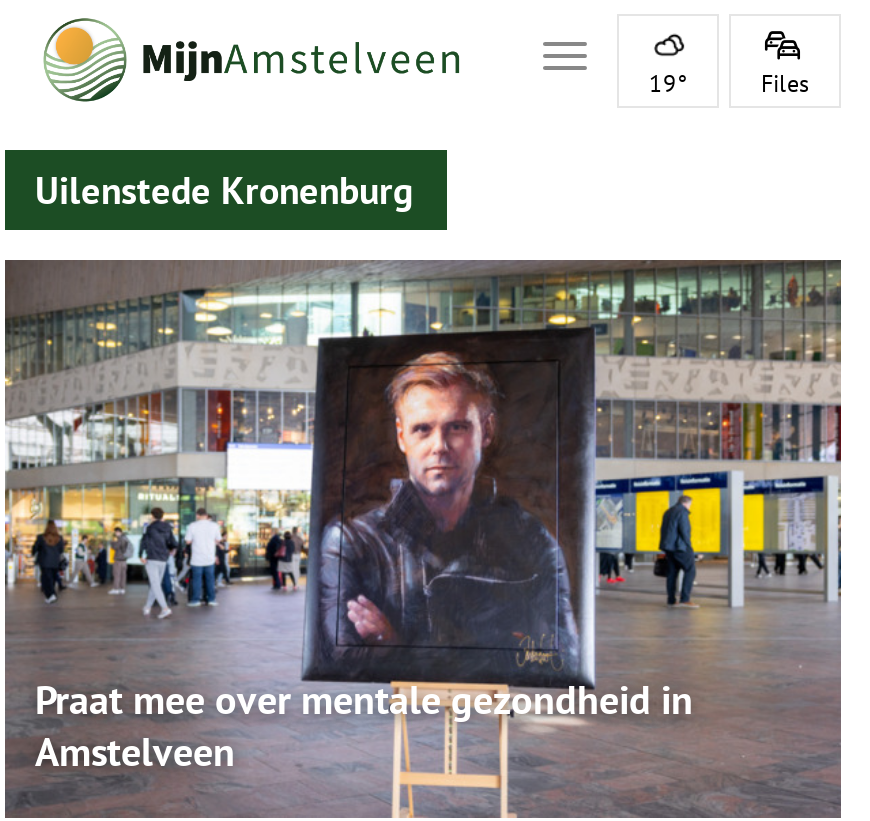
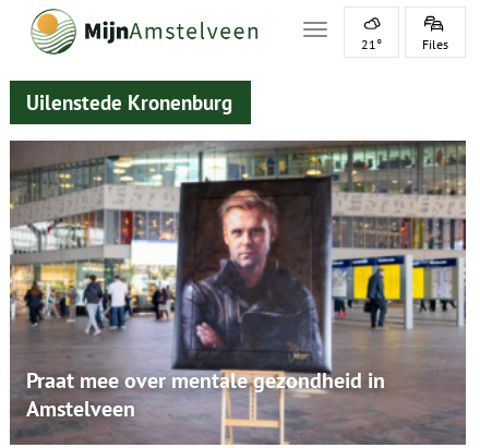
- 19°
+ 21°
